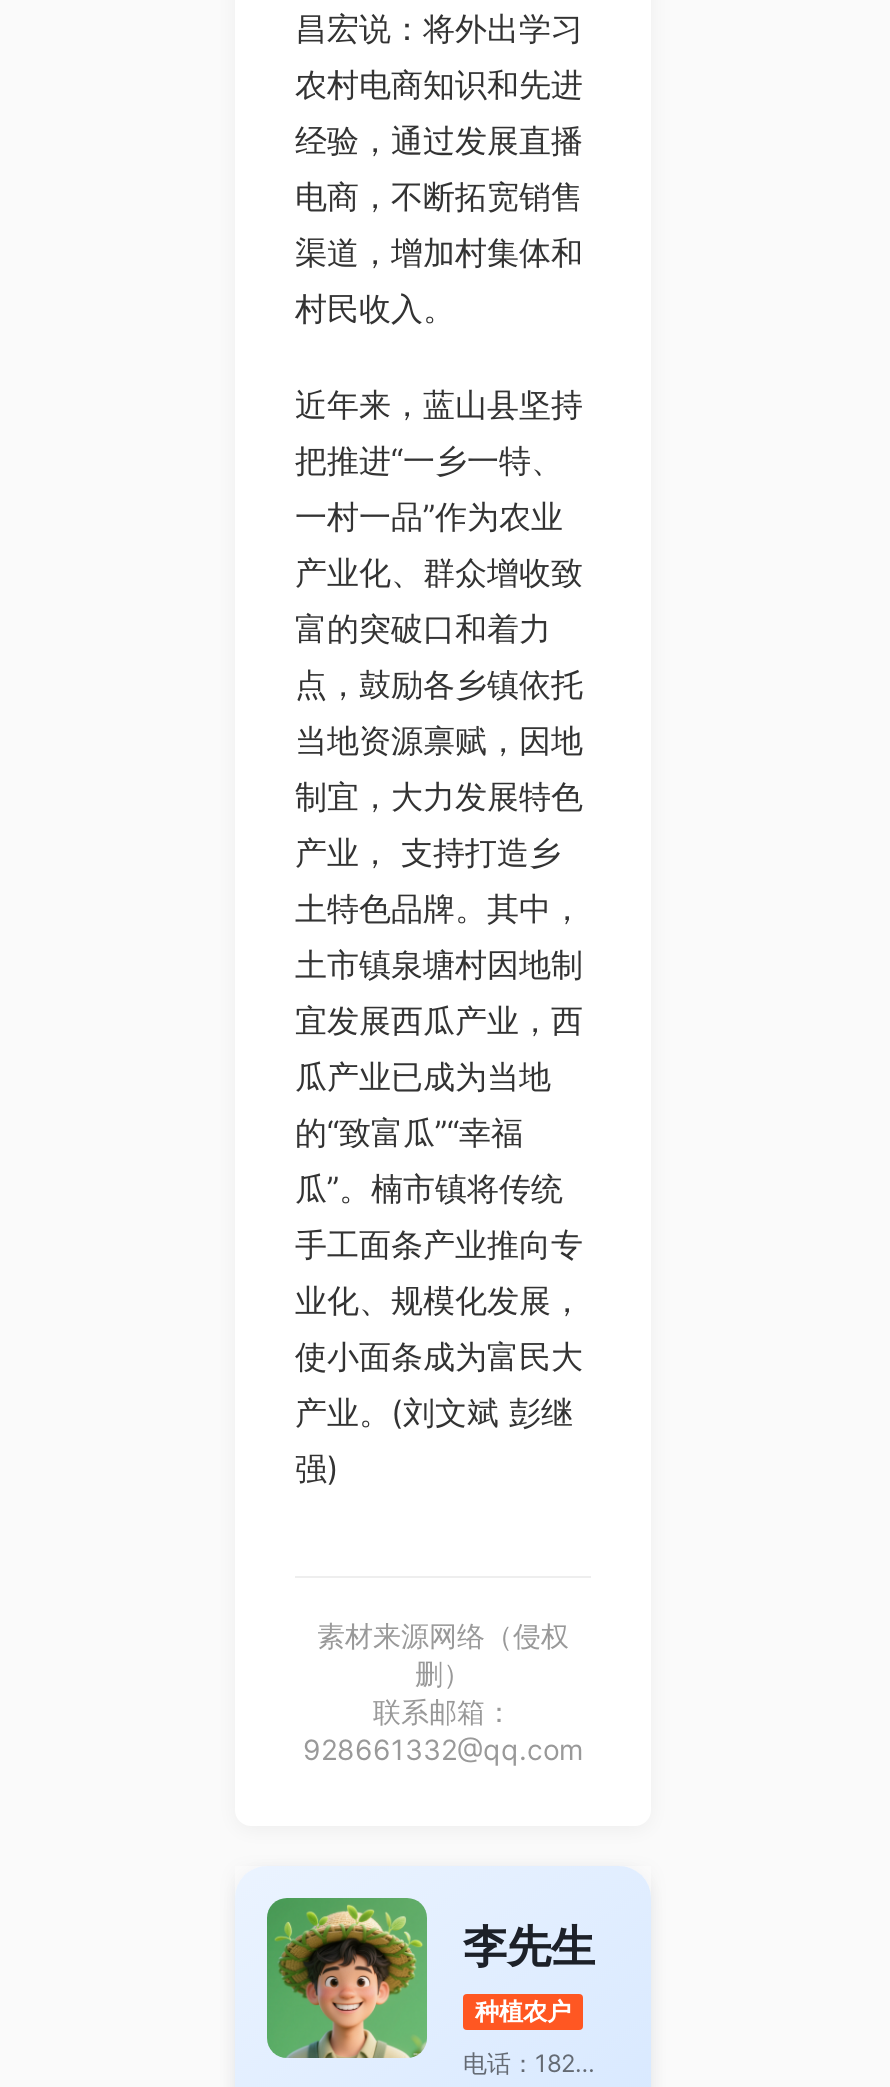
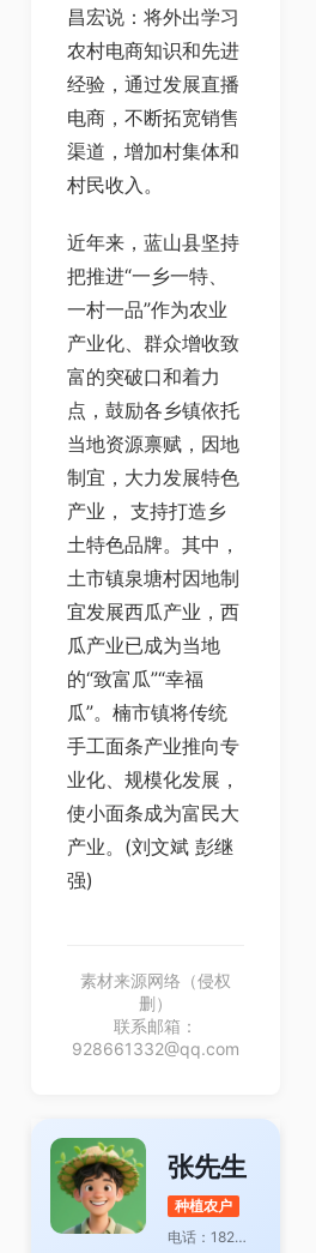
- 李先生
+ 张先生
